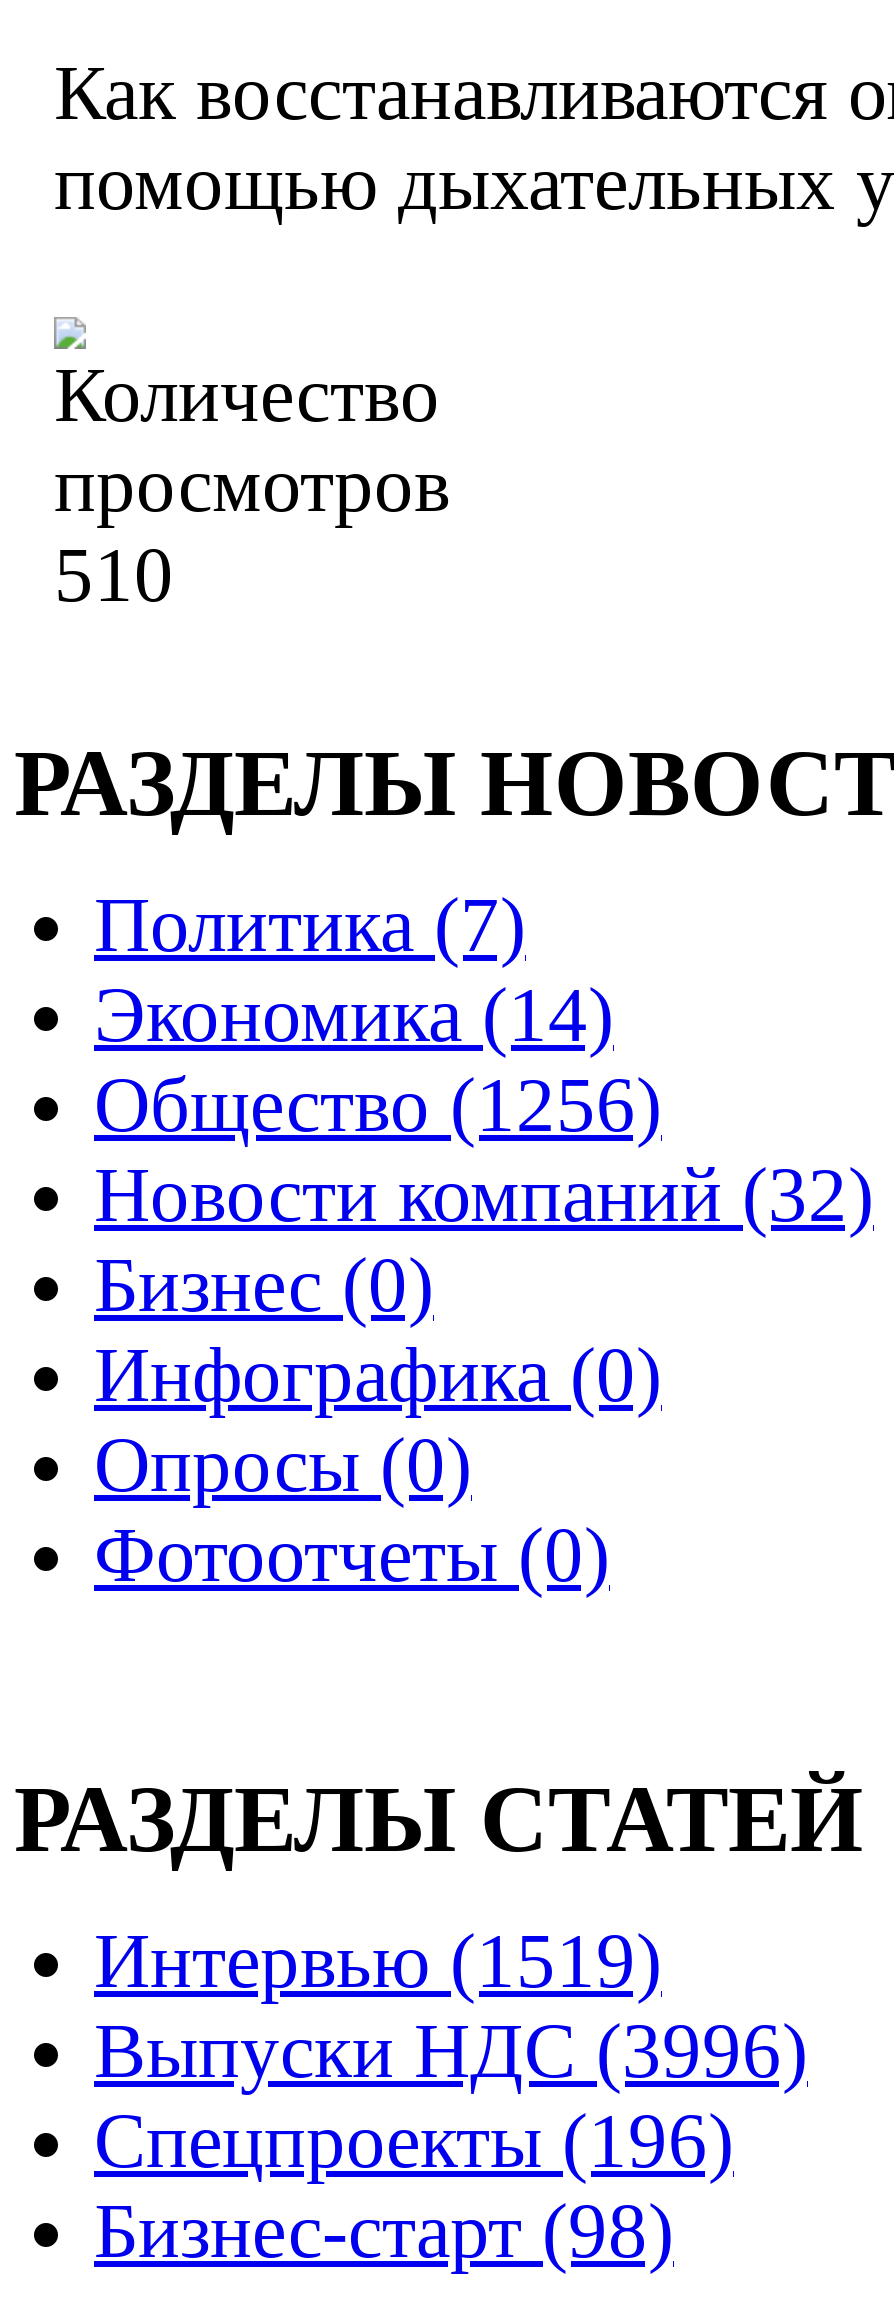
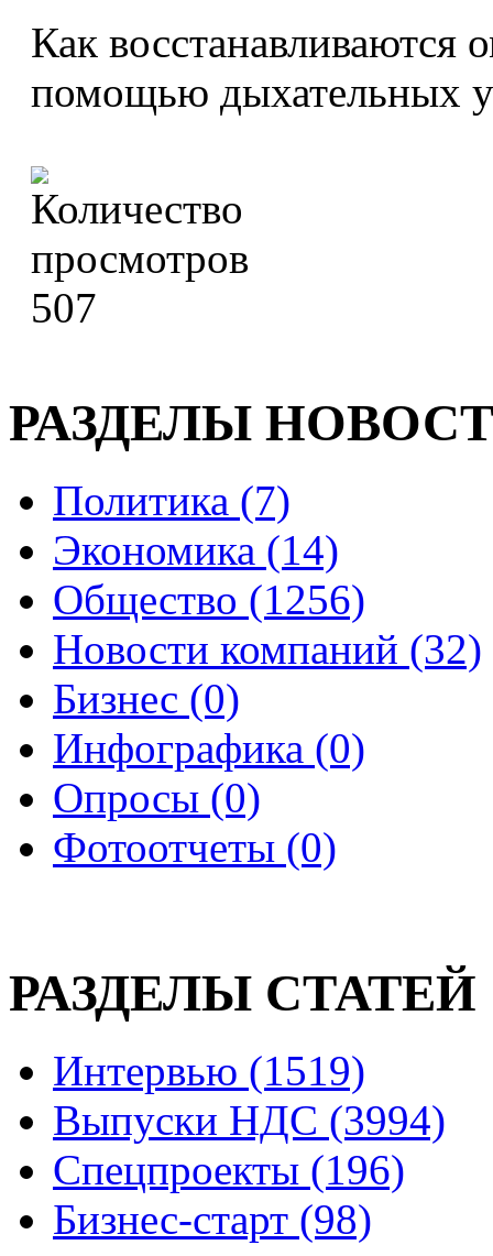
- 510
+ 507

- Выпуски НДС (3996)
+ Выпуски НДС (3994)
